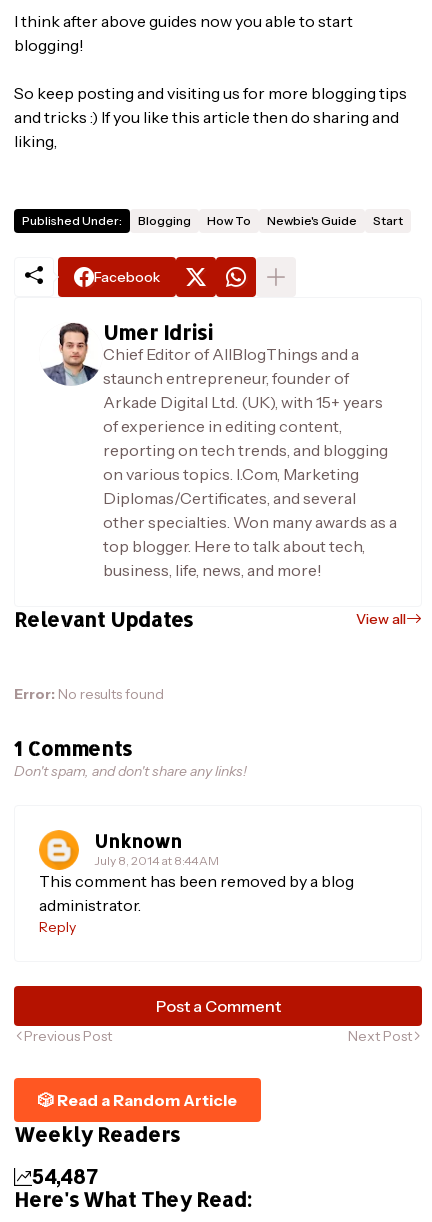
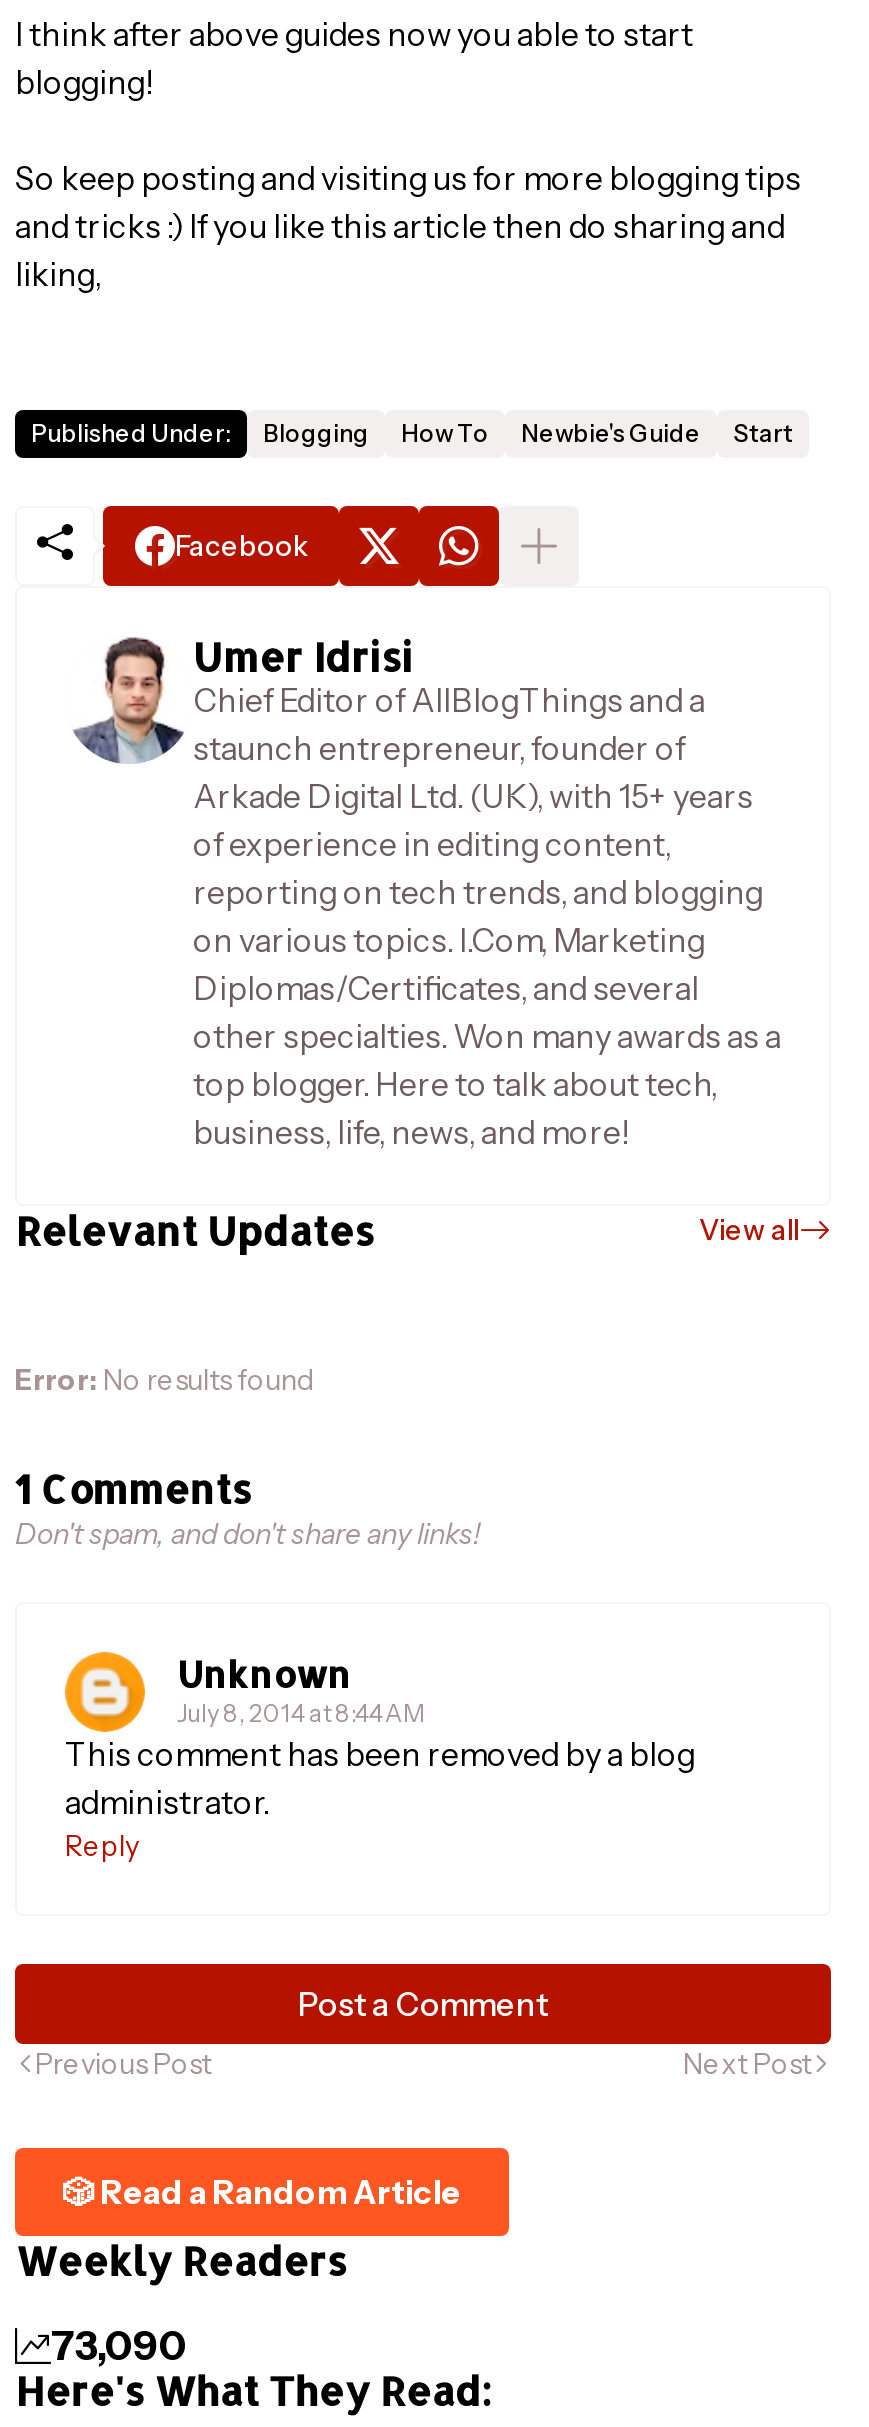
- 54,487
+ 73,090
